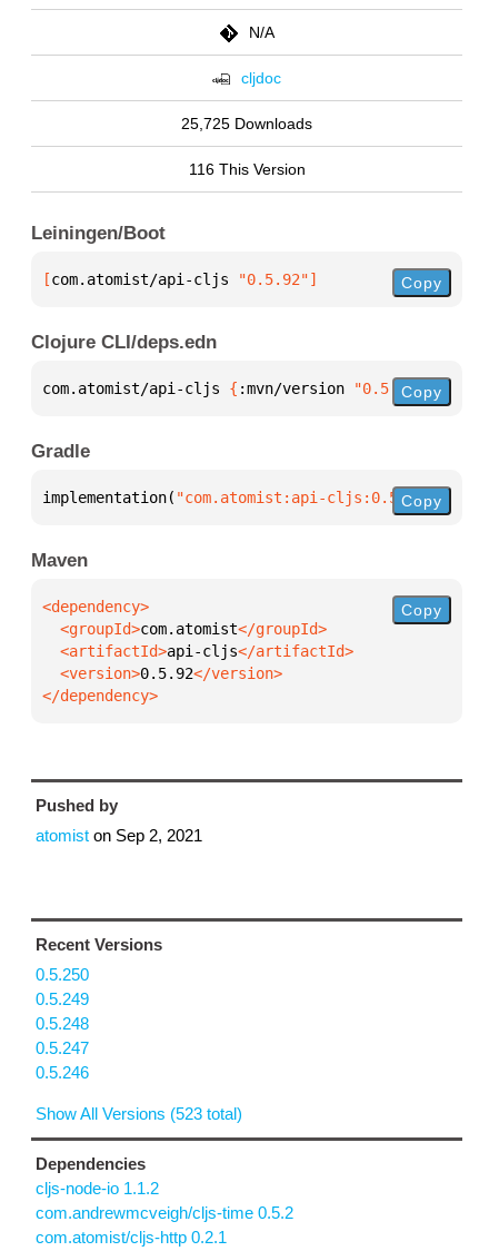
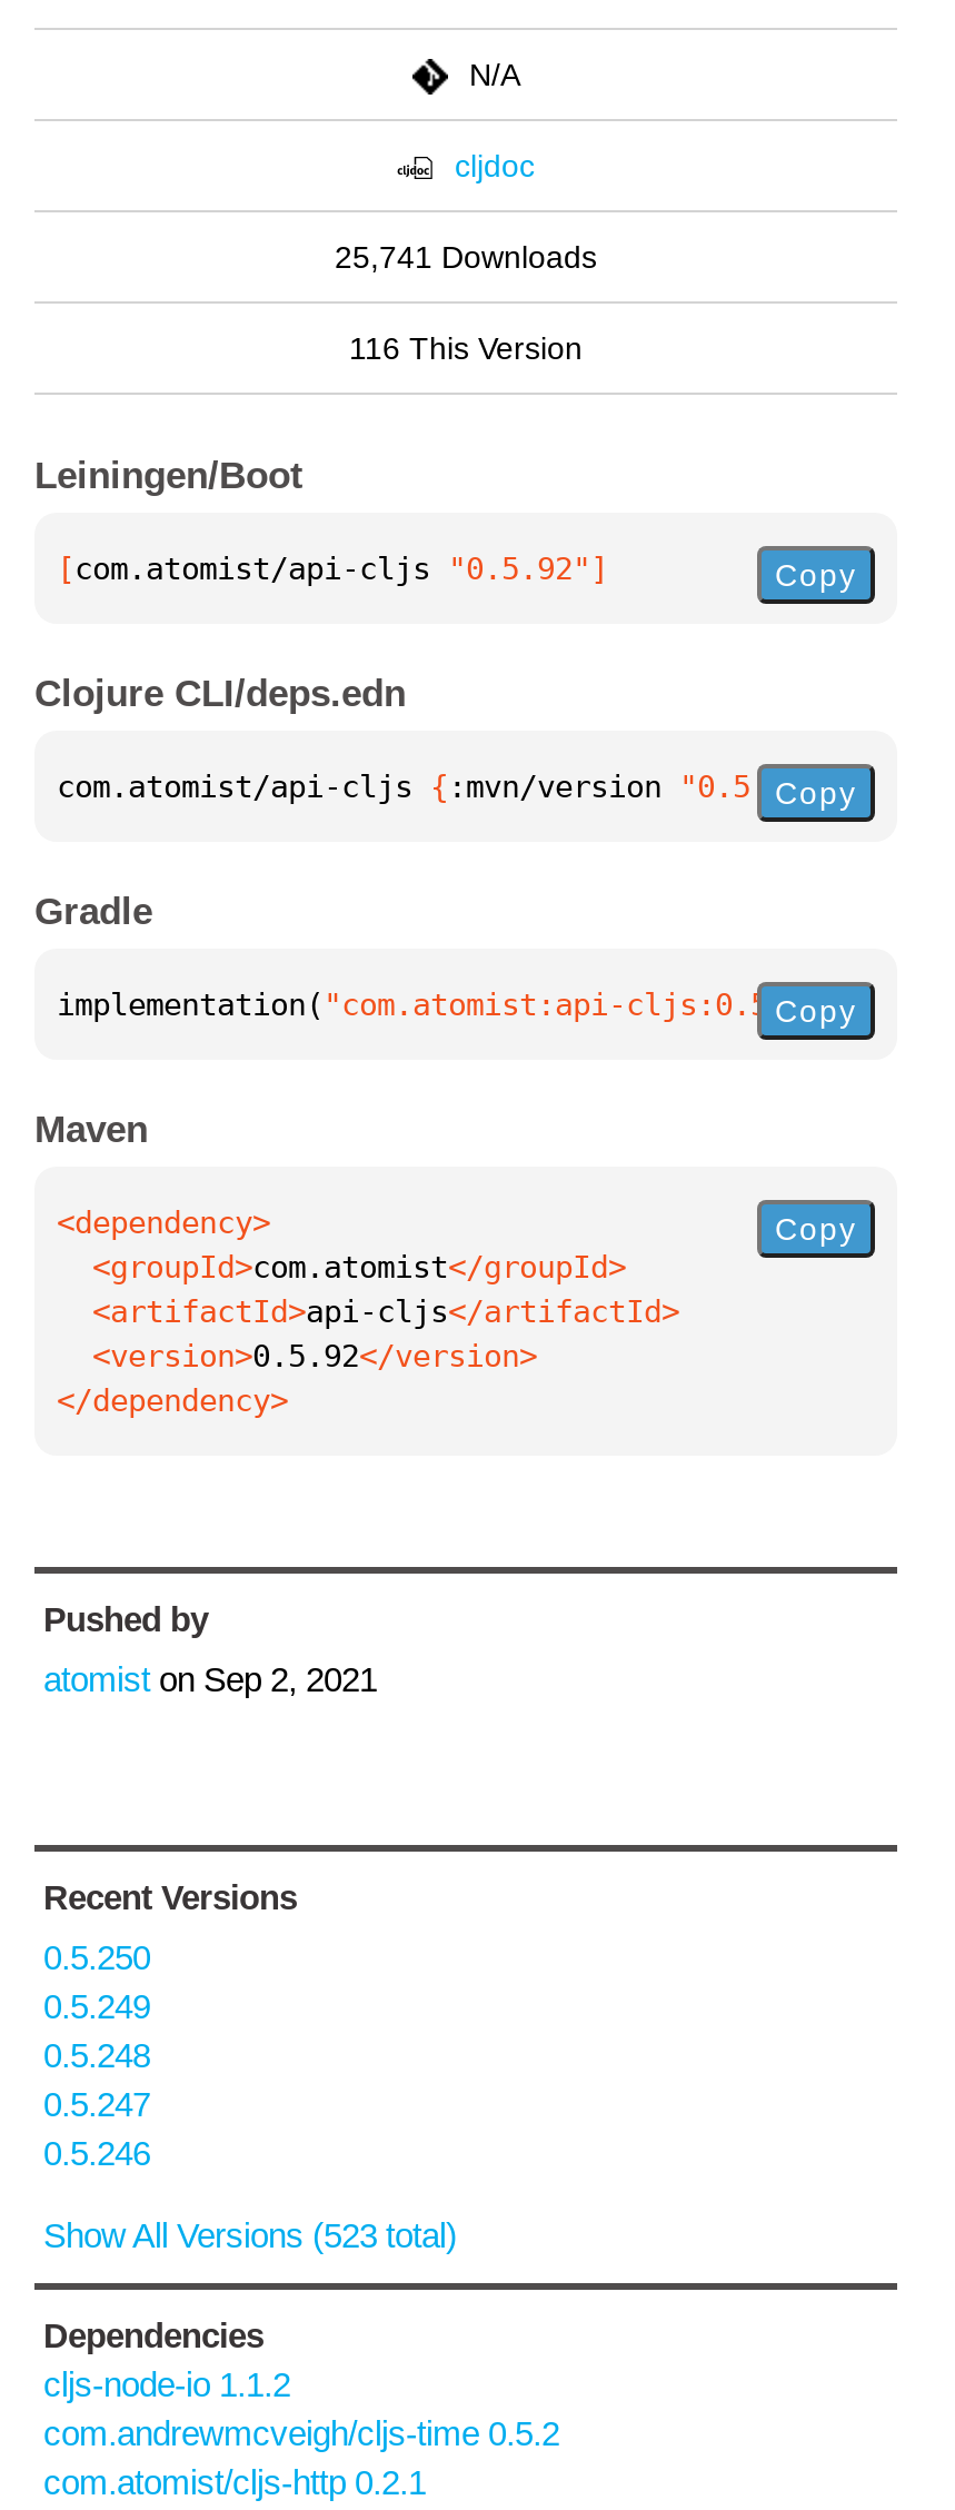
- 25,725 Downloads
+ 25,741 Downloads
